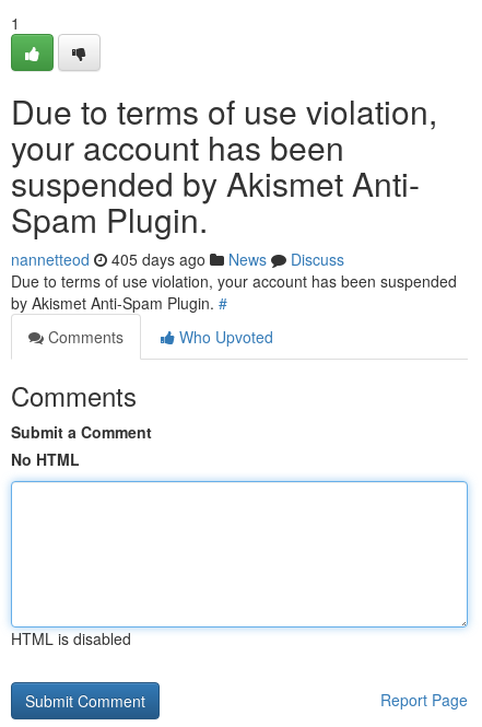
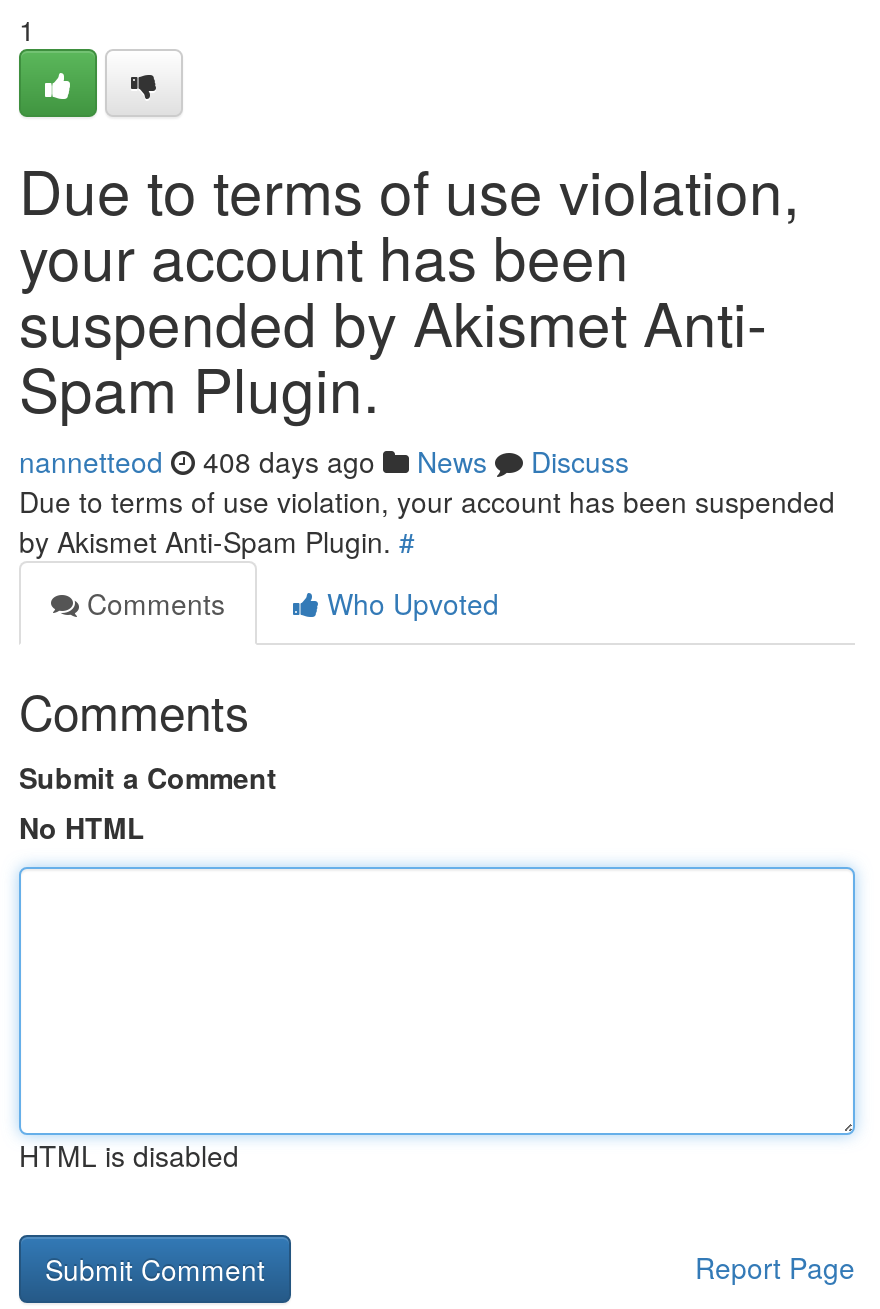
- nannetteod 405 days ago News Discuss
+ nannetteod 408 days ago News Discuss
